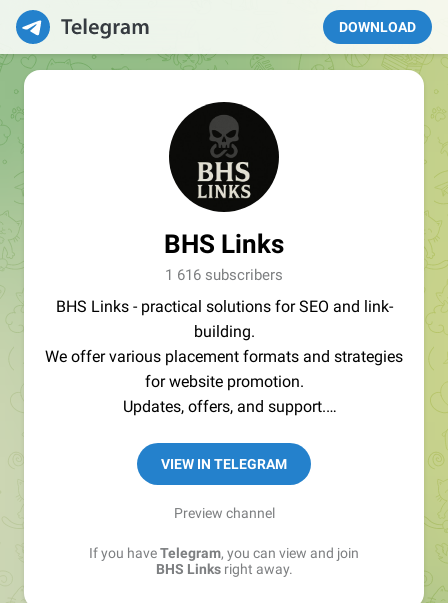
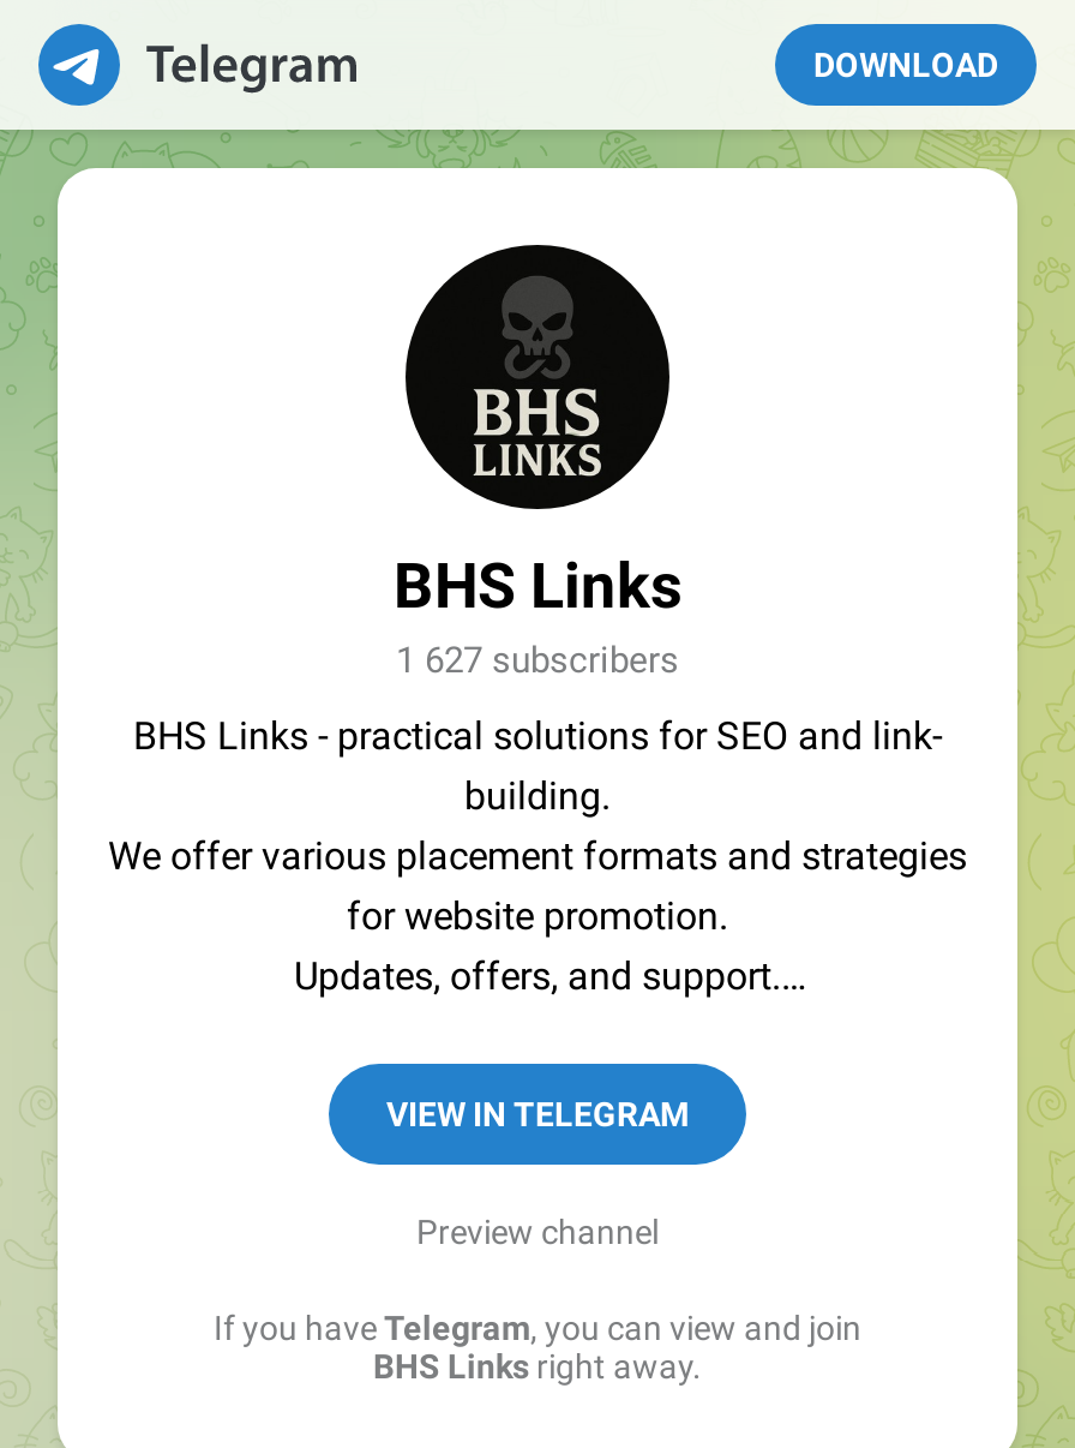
- 1 616 subscribers
+ 1 627 subscribers
